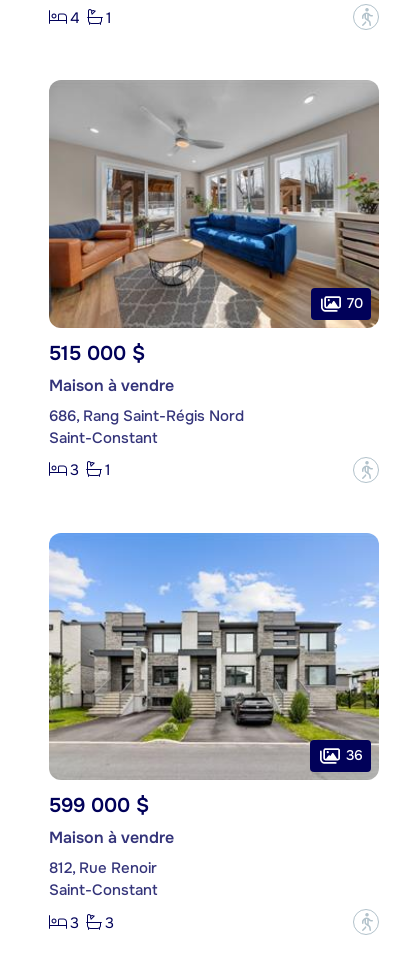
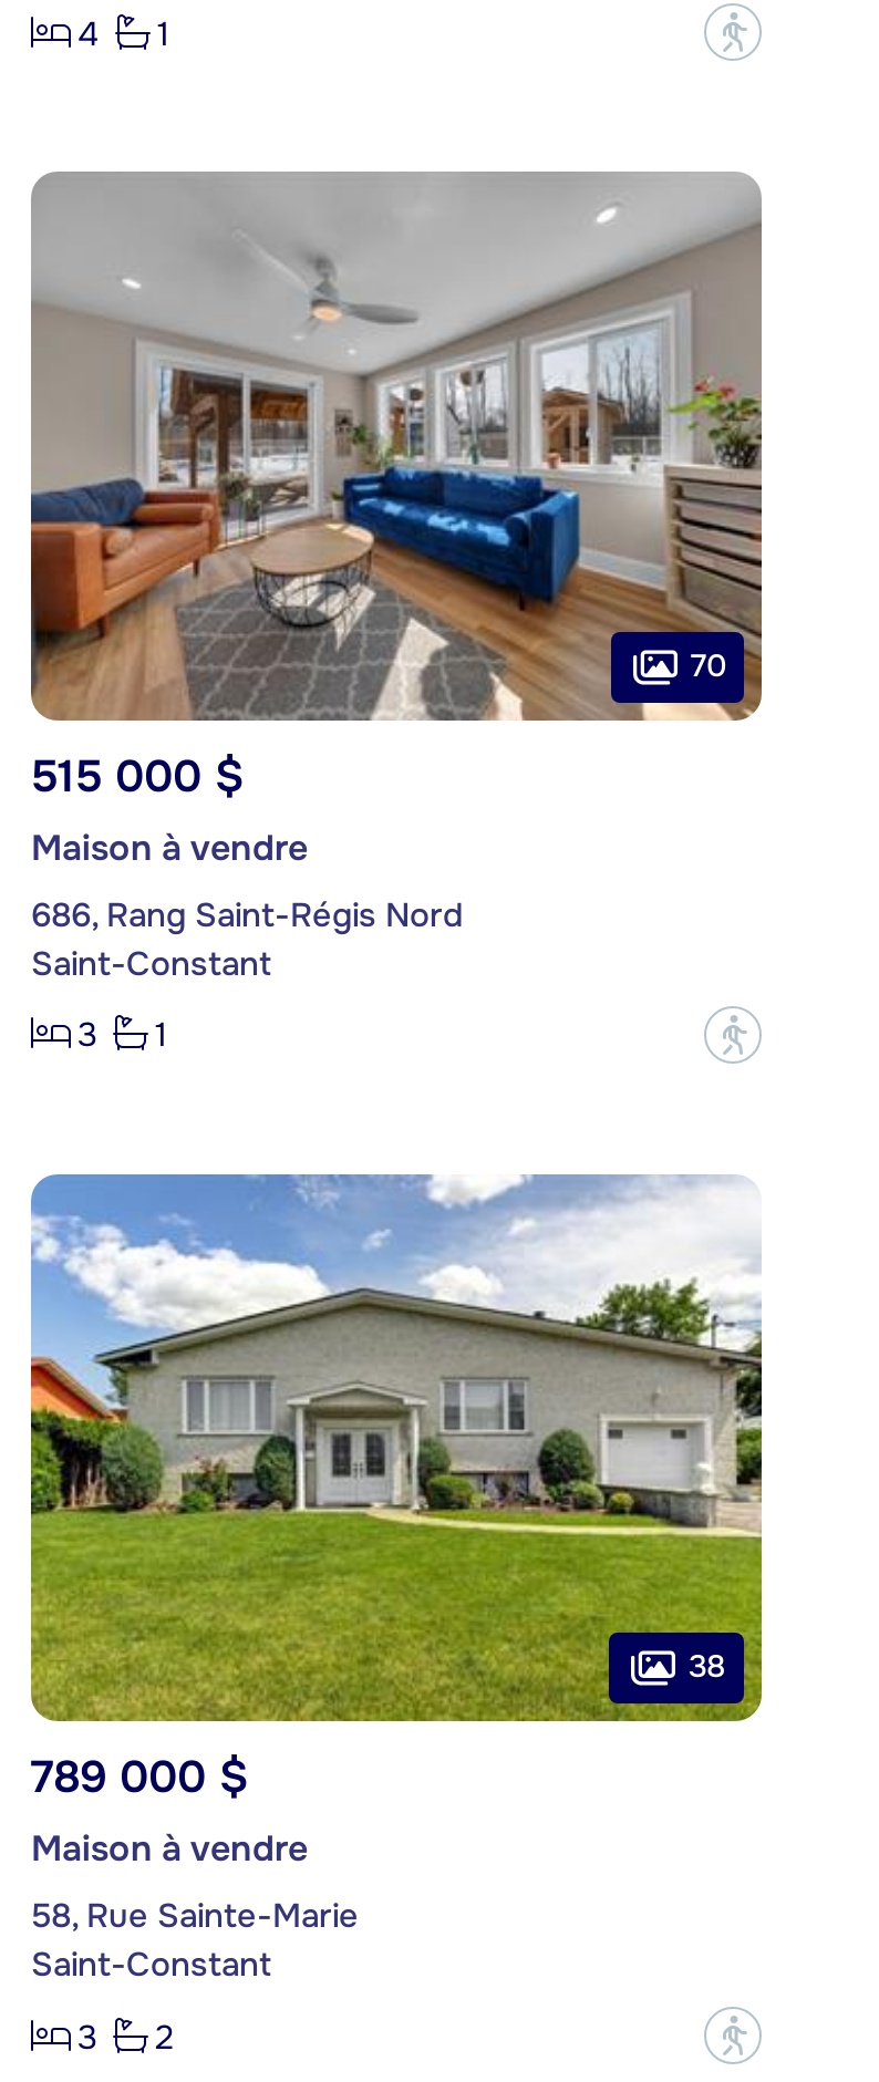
- [image]
- 36
+ [image]
+ 38

- 599 000 $
+ 789 000 $

- 812, Rue Renoir
+ 58, Rue Sainte-Marie

- 3 3
+ 3 2
